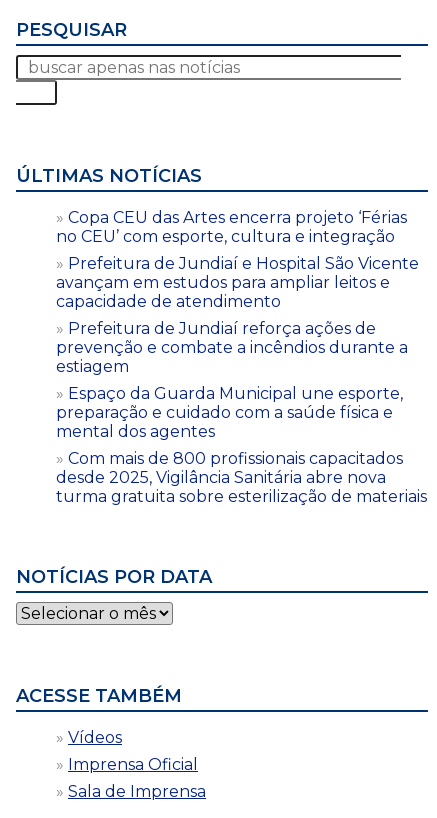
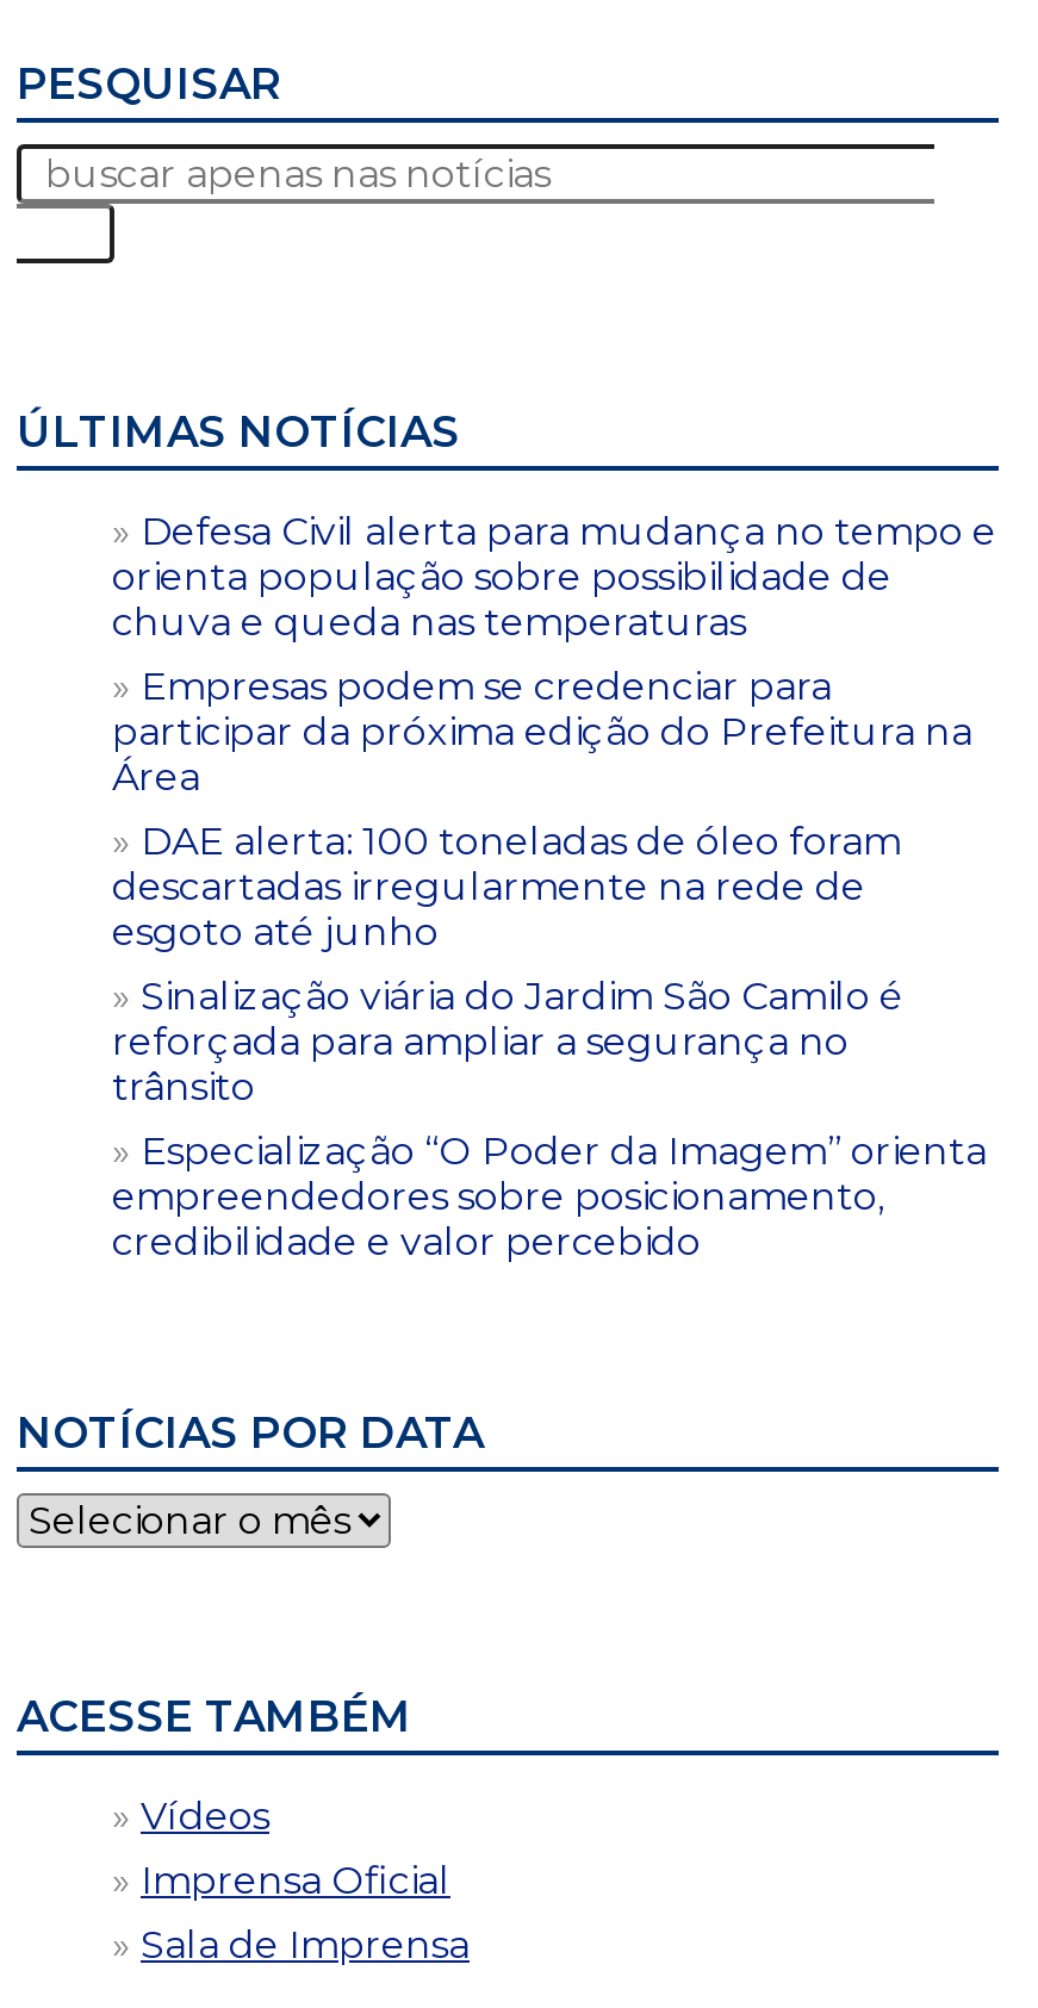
- Copa CEU das Artes encerra projeto ‘Férias
- no CEU’ com esporte, cultura e integração
- Prefeitura de Jundiaí e Hospital São Vicente
- avançam em estudos para ampliar leitos e
- capacidade de atendimento
- Prefeitura de Jundiaí reforça ações de
- prevenção e combate a incêndios durante a
- estiagem
- Espaço da Guarda Municipal une esporte,
- preparação e cuidado com a saúde física e
- mental dos agentes
- Com mais de 800 profissionais capacitados
- desde 2025, Vigilância Sanitária abre nova
- turma gratuita sobre esterilização de materiais
+ Defesa Civil alerta para mudança no tempo e
+ orienta população sobre possibilidade de
+ chuva e queda nas temperaturas
+ Empresas podem se credenciar para
+ participar da próxima edição do Prefeitura na
+ Área
+ DAE alerta: 100 toneladas de óleo foram
+ descartadas irregularmente na rede de
+ esgoto até junho
+ Sinalização viária do Jardim São Camilo é
+ reforçada para ampliar a segurança no
+ trânsito
+ Especialização “O Poder da Imagem” orienta
+ empreendedores sobre posicionamento,
+ credibilidade e valor percebido
